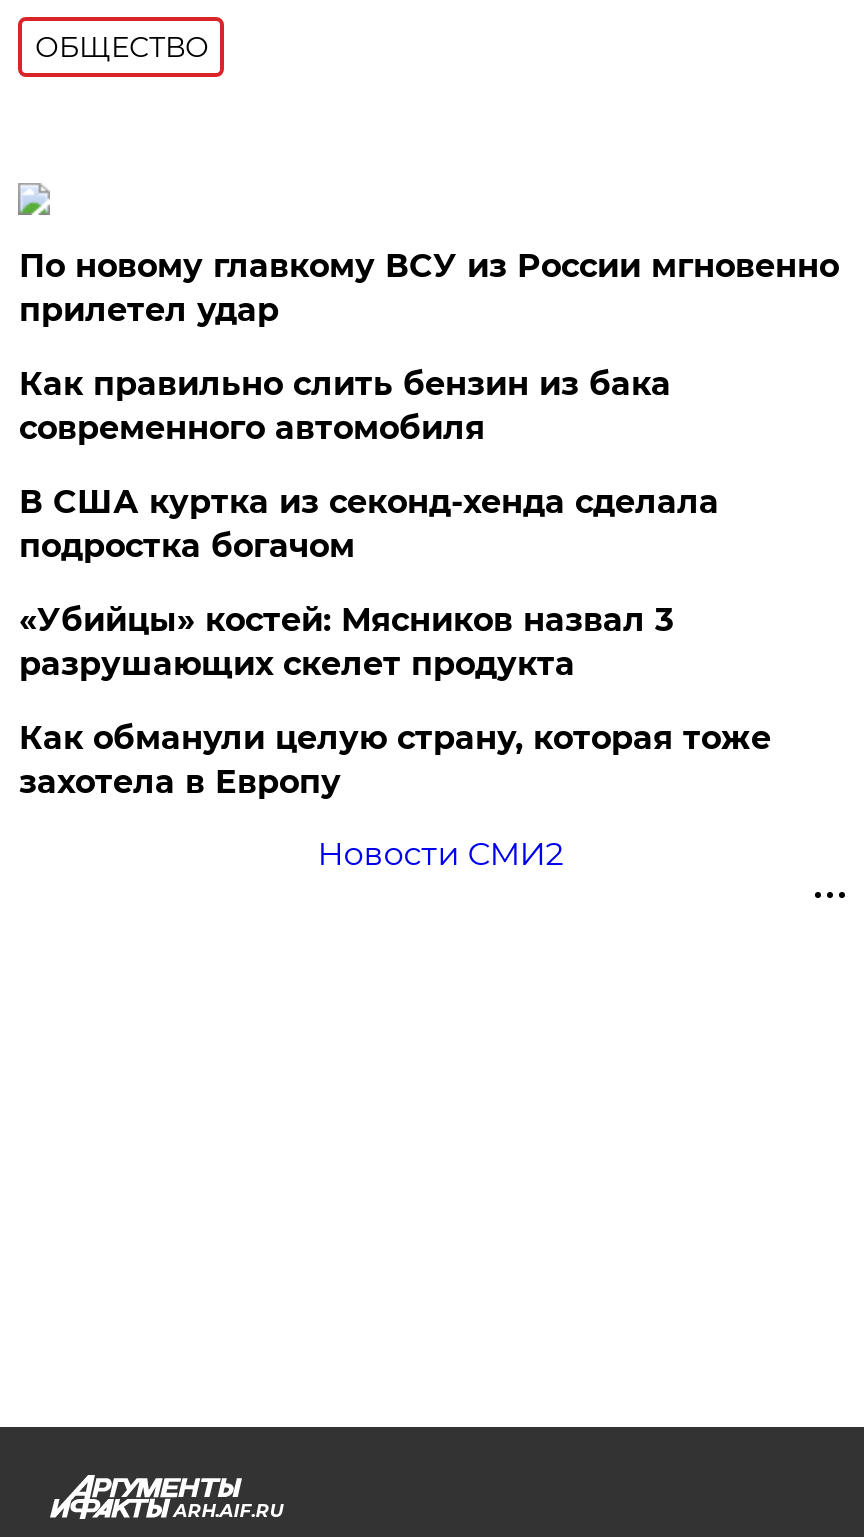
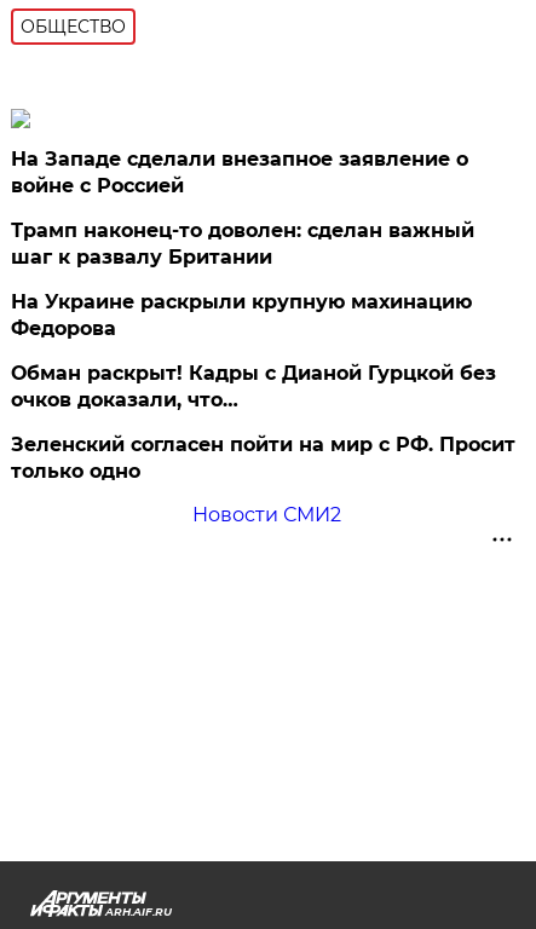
- По новому главкому ВСУ из России мгновенно
- прилетел удар
+ На Западе сделали внезапное заявление о
+ войне с Россией

- Как правильно слить бензин из бака
- современного автомобиля
+ Трамп наконец-то доволен: сделан важный
+ шаг к развалу Британии

- В США куртка из секонд-хенда сделала
- подростка богачом
+ На Украине раскрыли крупную махинацию
+ Федорова

- «Убийцы» костей: Мясников назвал 3
- разрушающих скелет продукта
+ Обман раскрыт! Кадры с Дианой Гурцкой без
+ очков доказали, что…

- Как обманули целую страну, которая тоже
- захотела в Европу
+ Зеленский согласен пойти на мир с РФ. Просит
+ только одно
